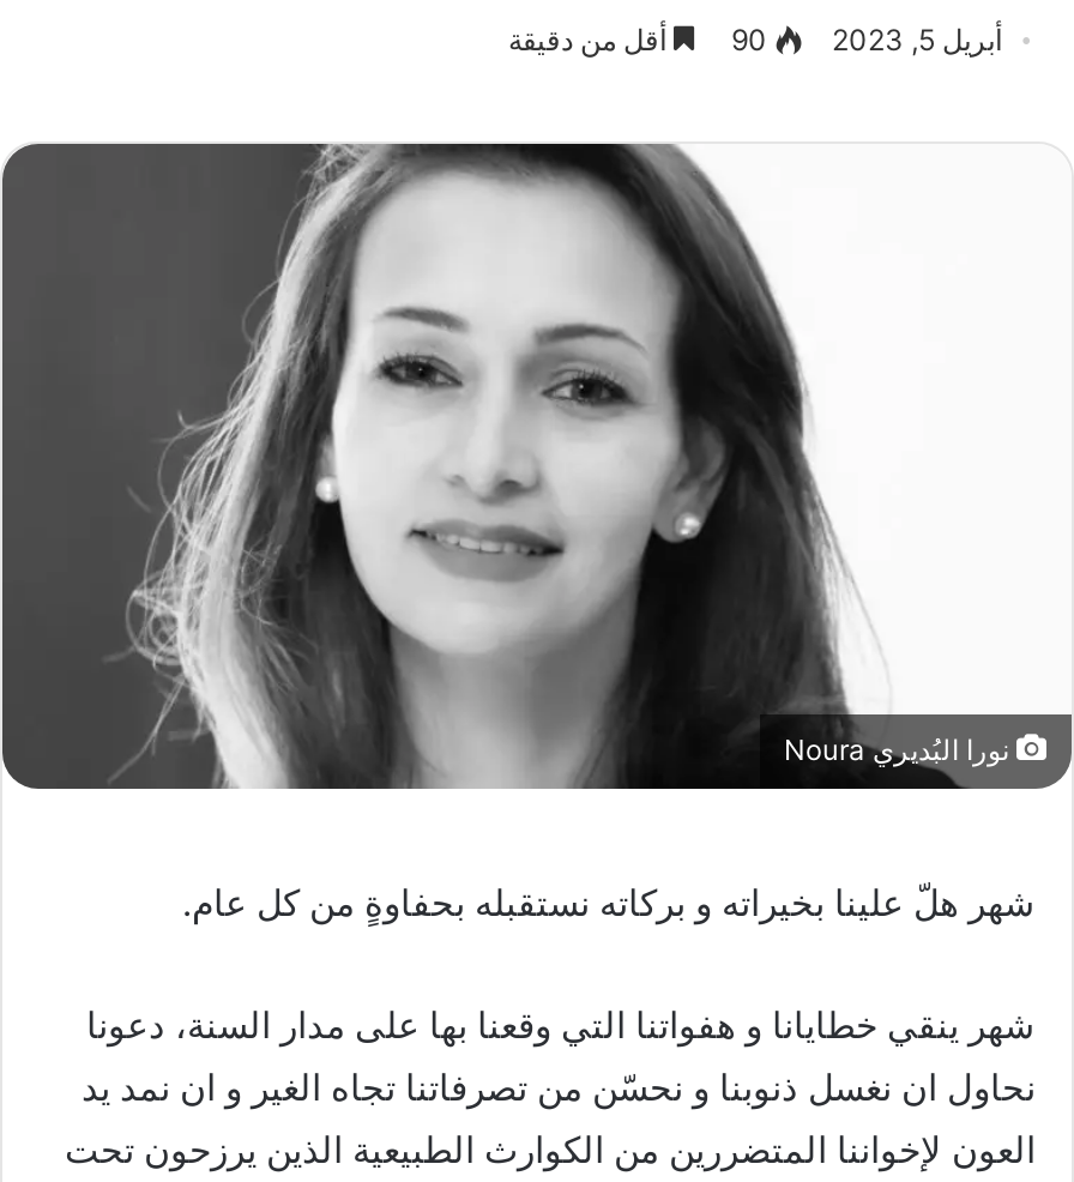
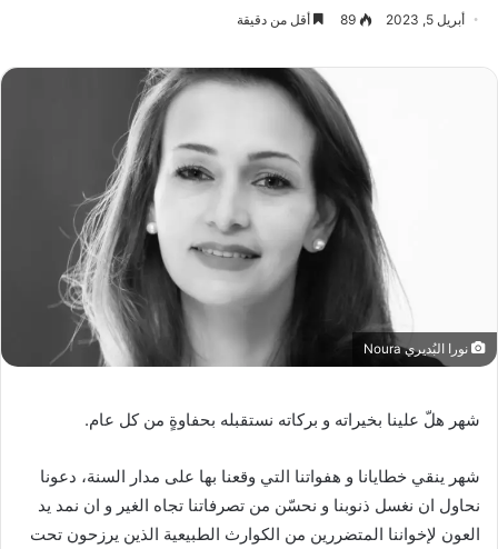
- 90
+ 89
